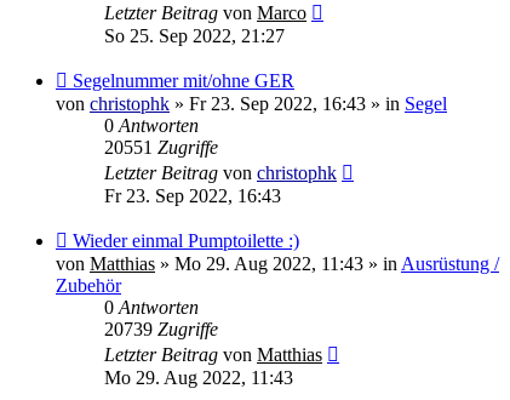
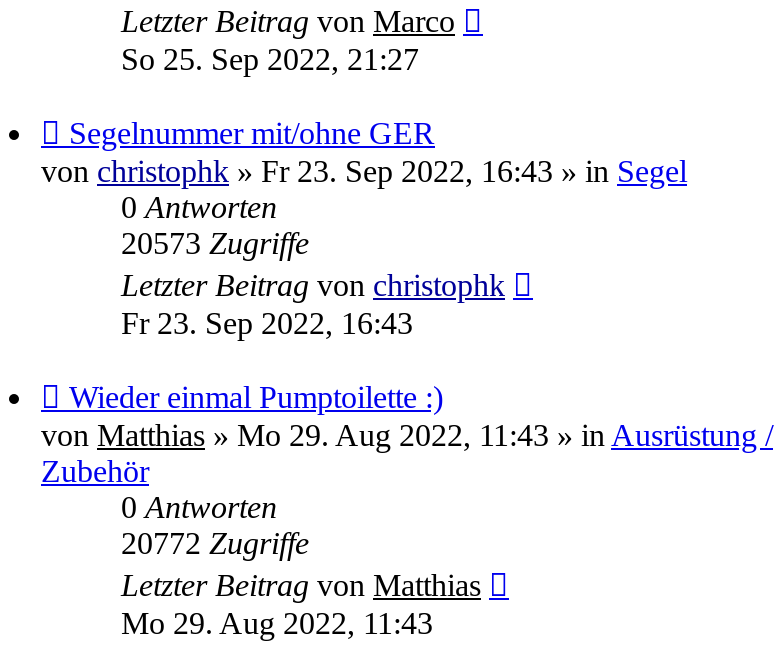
- 20551 Zugriffe
+ 20573 Zugriffe

- 20739 Zugriffe
+ 20772 Zugriffe
